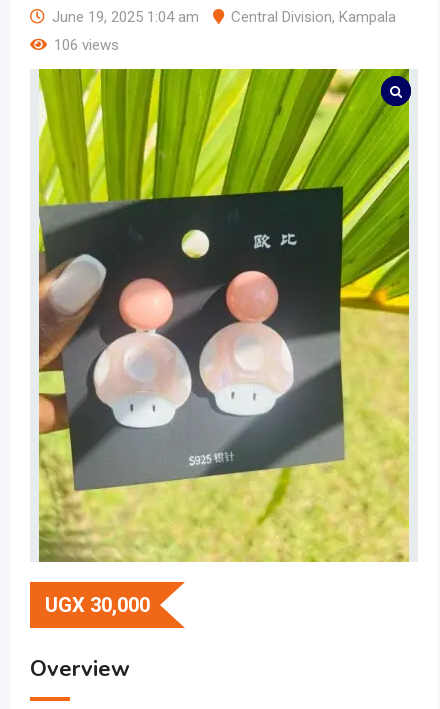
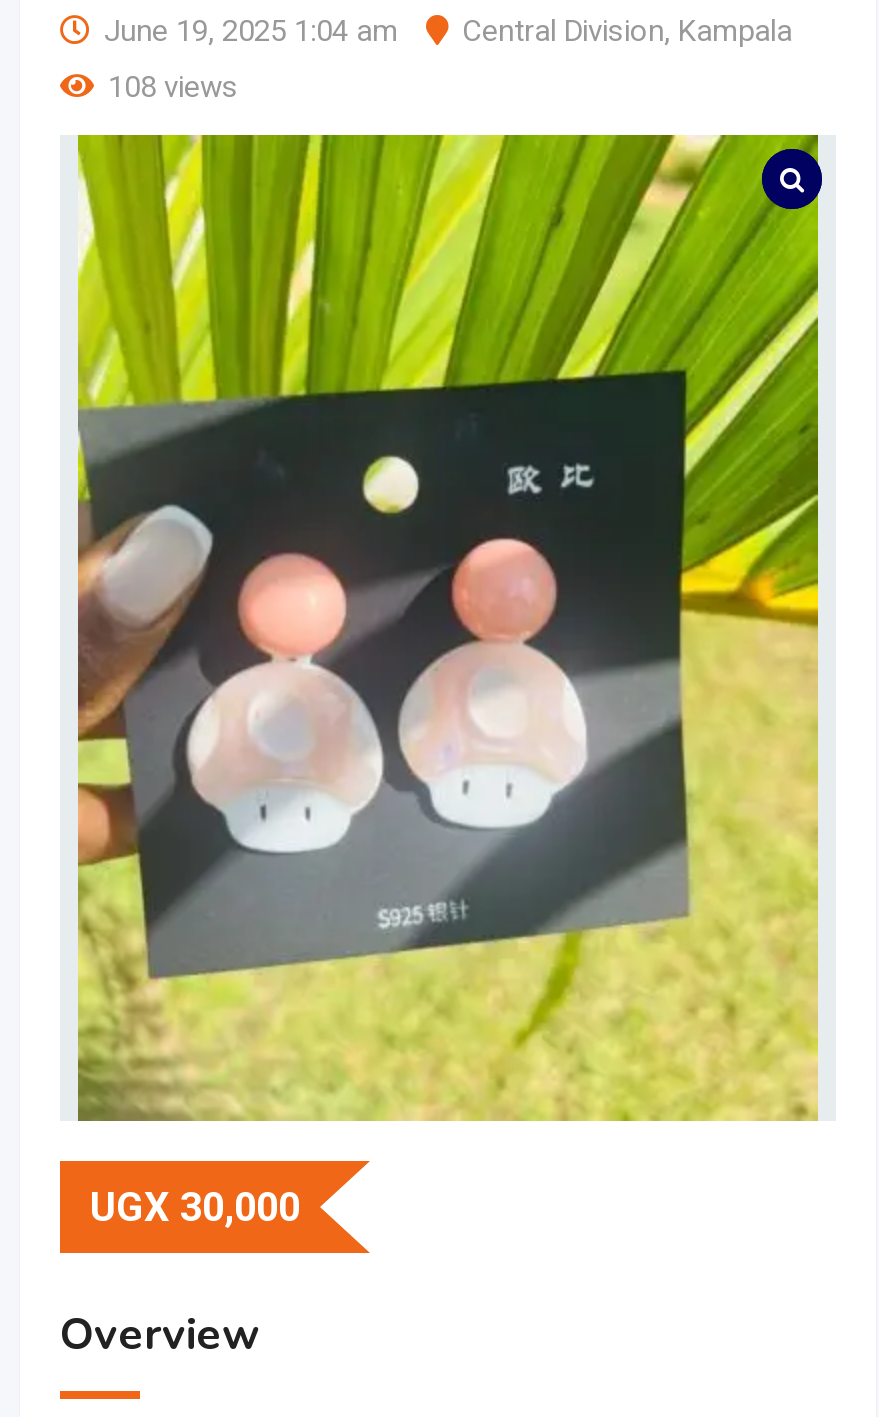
- 106 views
+ 108 views
